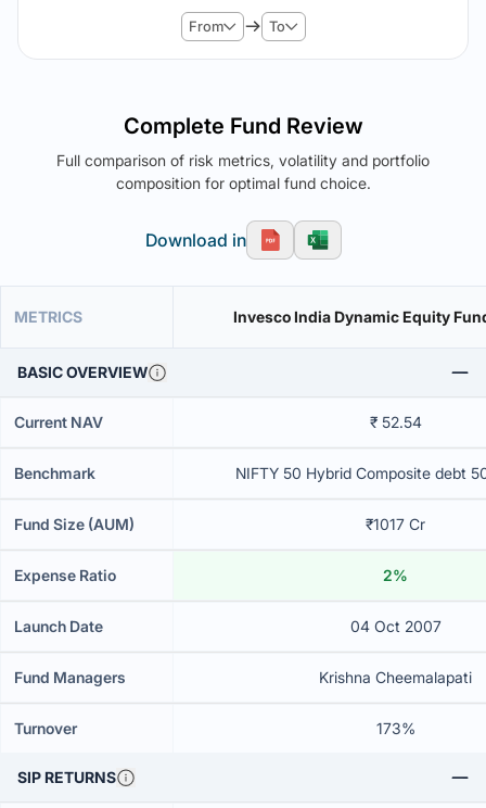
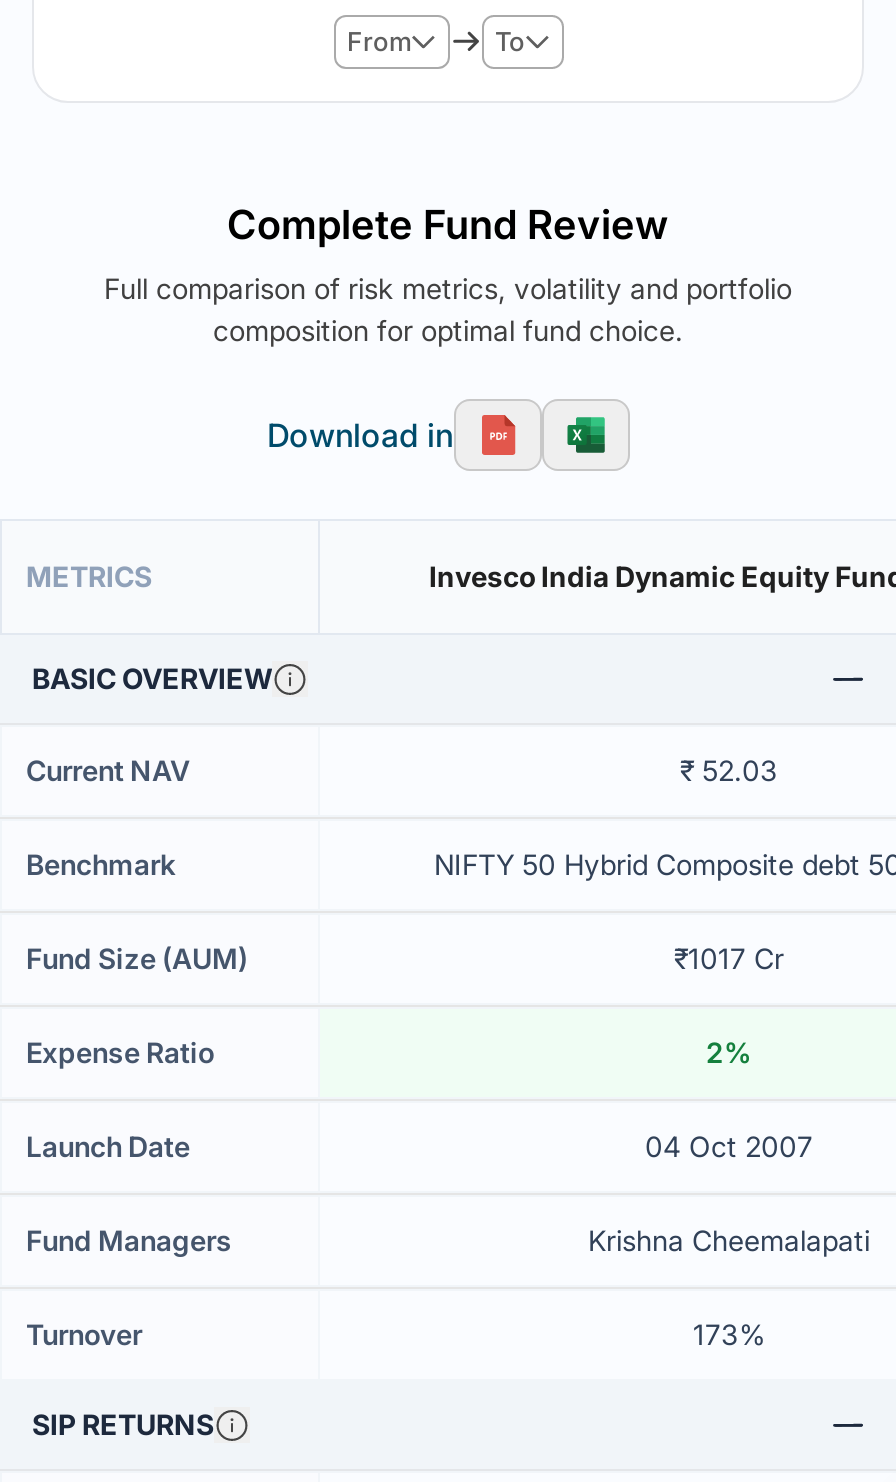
- ₹ 52.54
+ ₹ 52.03
